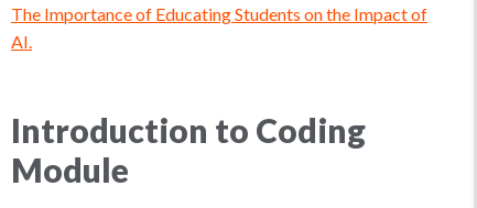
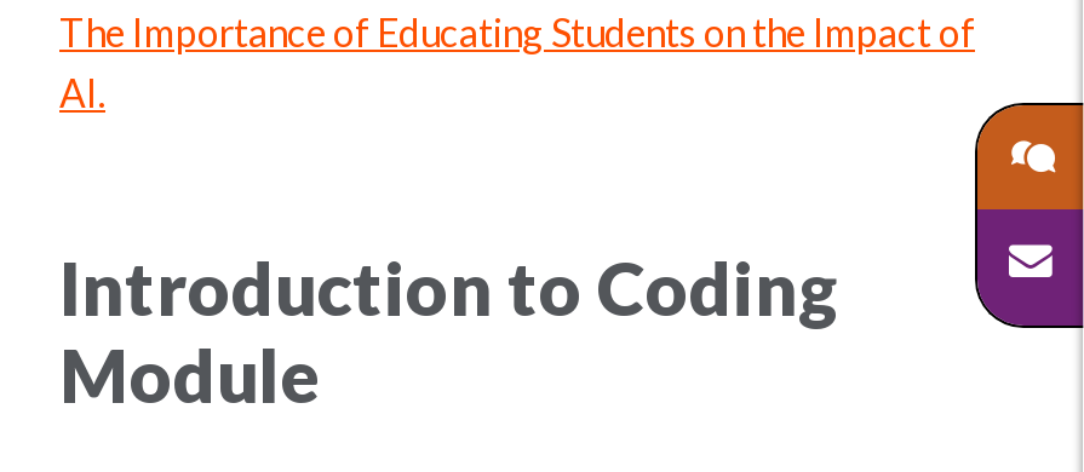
+ [image]
